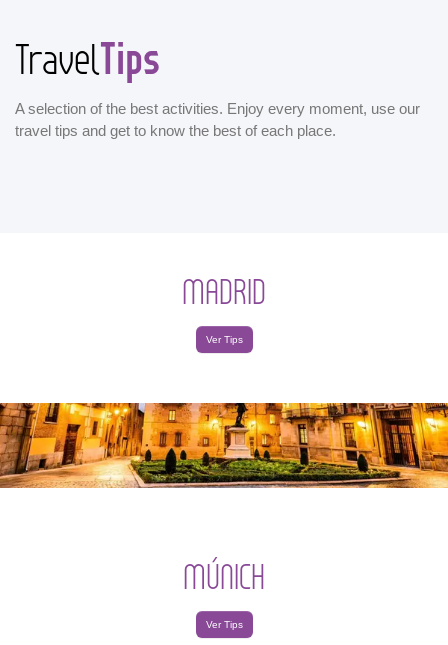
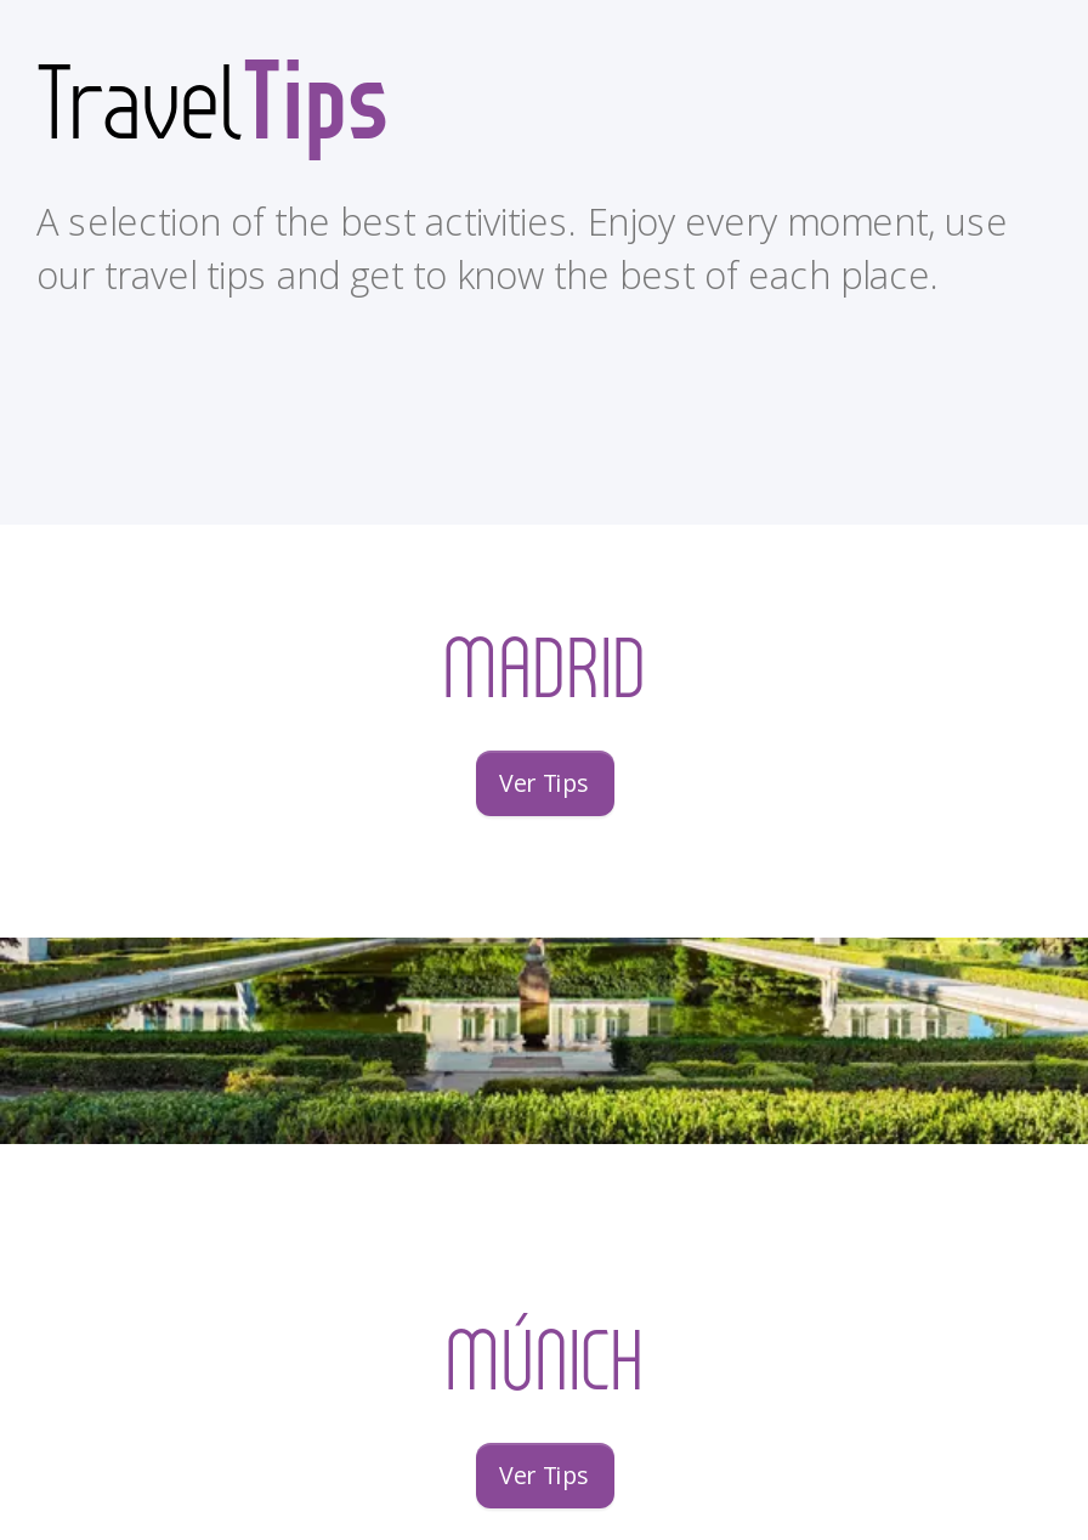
- [image]
+ [image]
